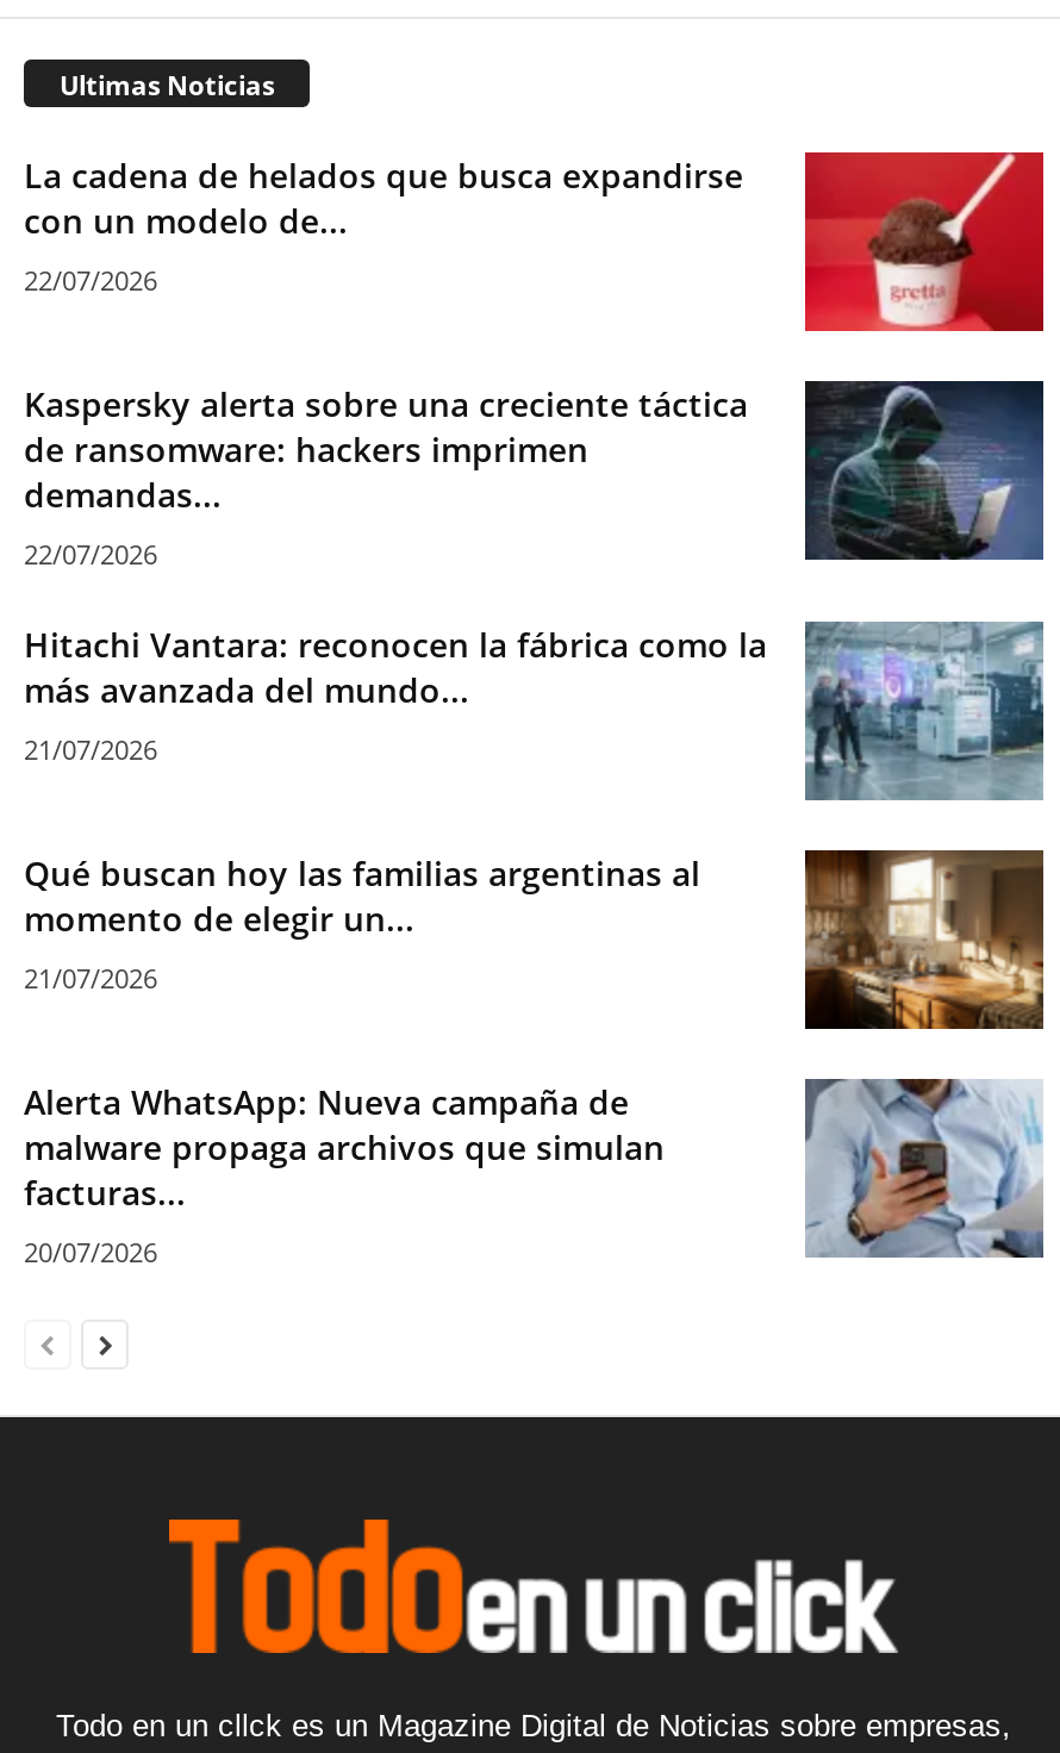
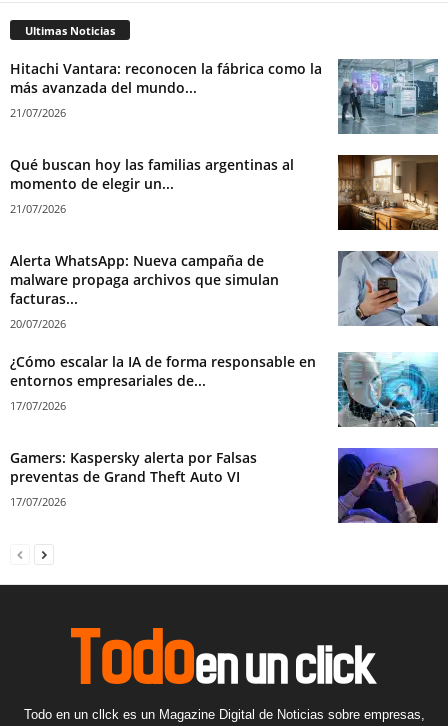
- [image]
- La cadena de helados que busca expandirse
- con un modelo de...
- 22/07/2026
- Kaspersky alerta sobre una creciente táctica
- de ransomware: hackers imprimen
- demandas...
- 22/07/2026

- [image]

moved up: [image] | Hitachi Vantara: reconocen la fábrica como la | más avanzada del mundo... | ... | facturas... | 20/07/2026

+ [image]
+ ¿Cómo escalar la IA de forma responsable en
+ entornos empresariales de...
+ 17/07/2026
+ Gamers: Kaspersky alerta por Falsas
+ preventas de Grand Theft Auto VI
+ 17/07/2026

+ [image]
